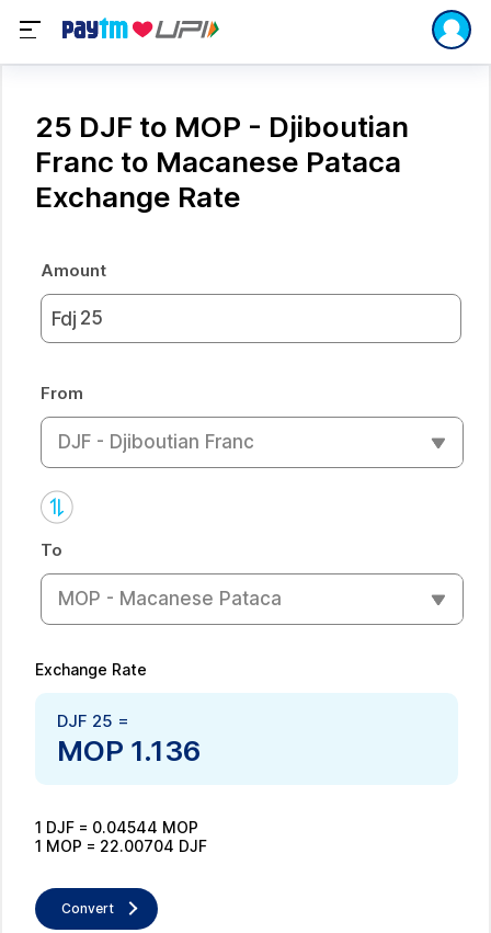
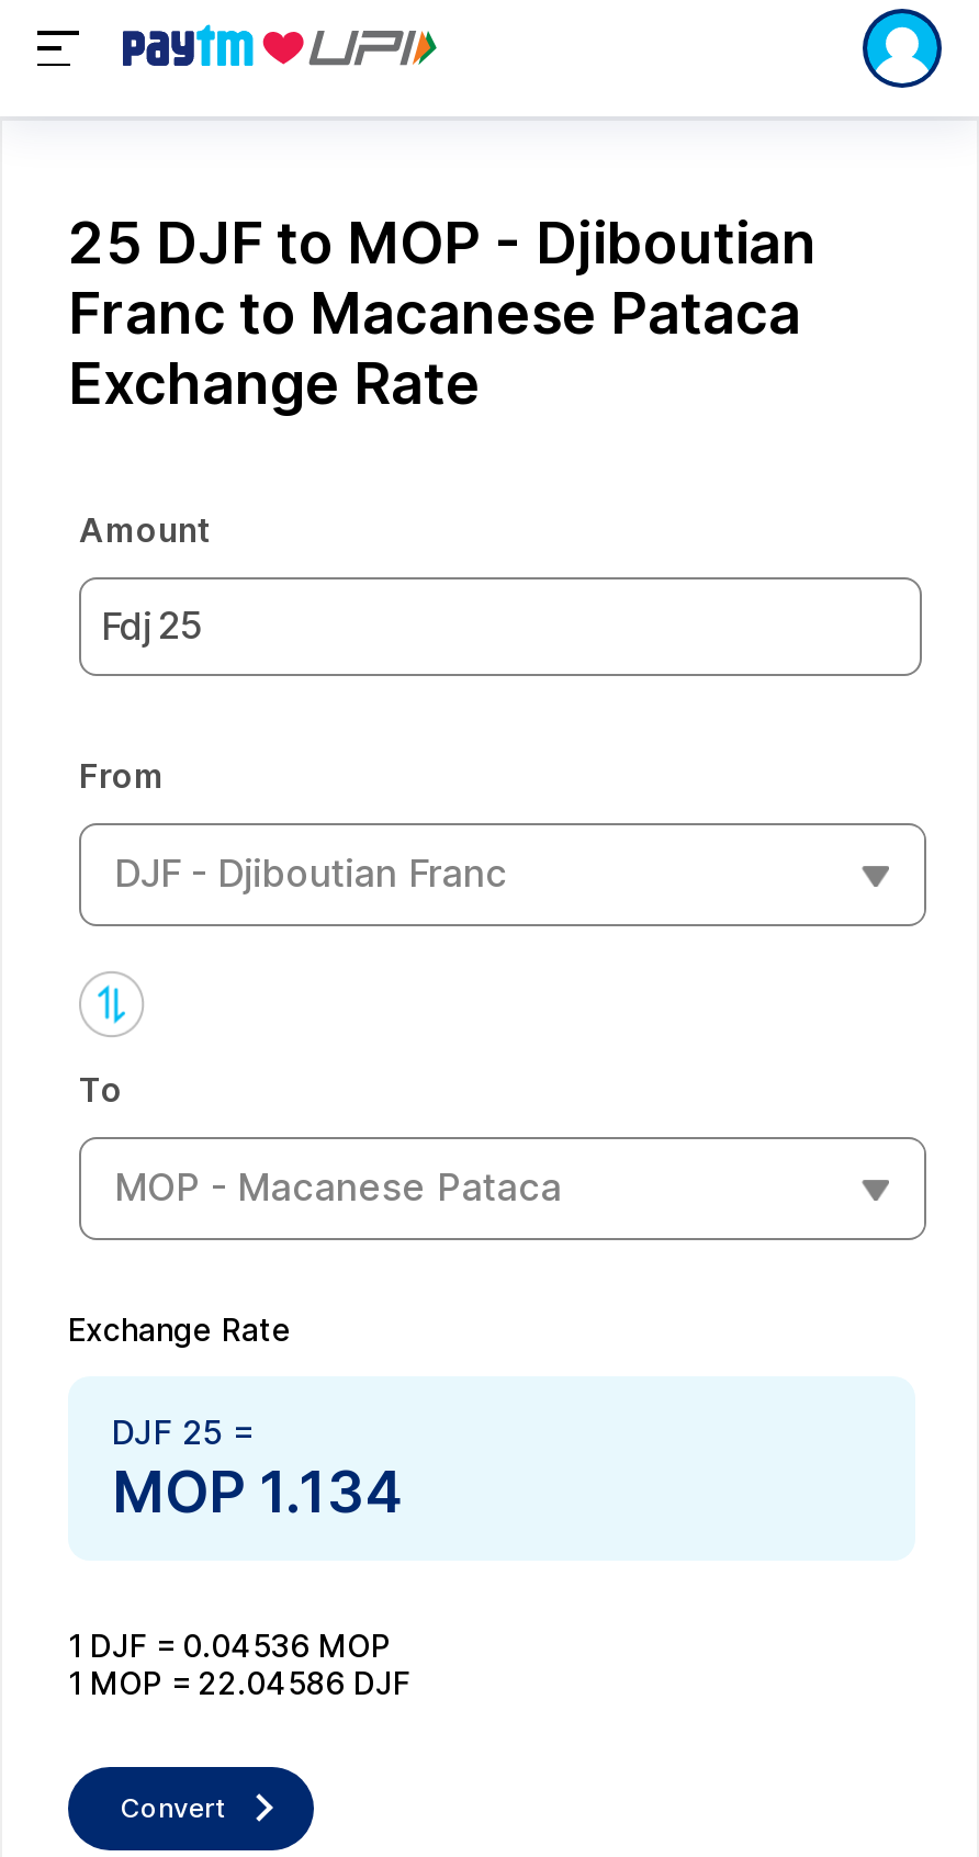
- MOP 1.136
+ MOP 1.134

- 1 DJF = 0.04544 MOP
+ 1 DJF = 0.04536 MOP

- 1 MOP = 22.00704 DJF
+ 1 MOP = 22.04586 DJF
